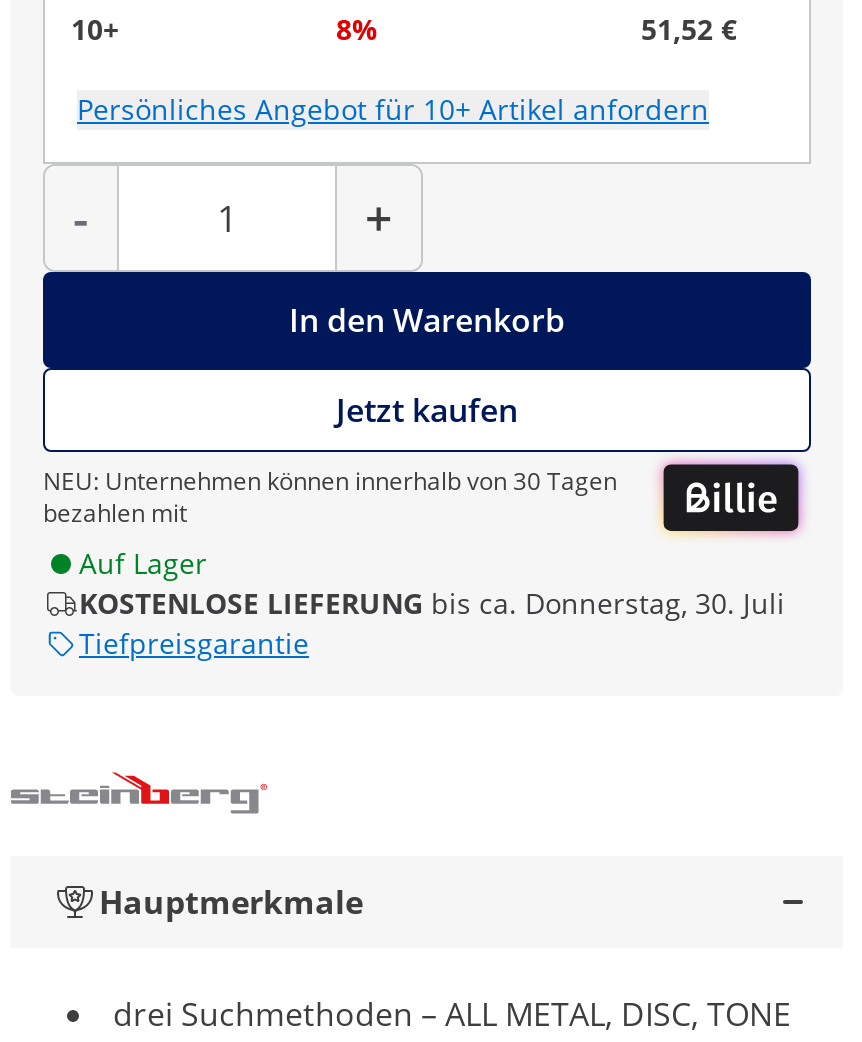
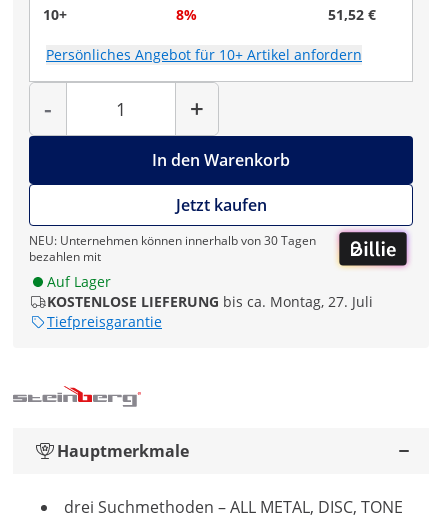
- KOSTENLOSE LIEFERUNG bis ca. Donnerstag, 30. Juli
+ KOSTENLOSE LIEFERUNG bis ca. Montag, 27. Juli
